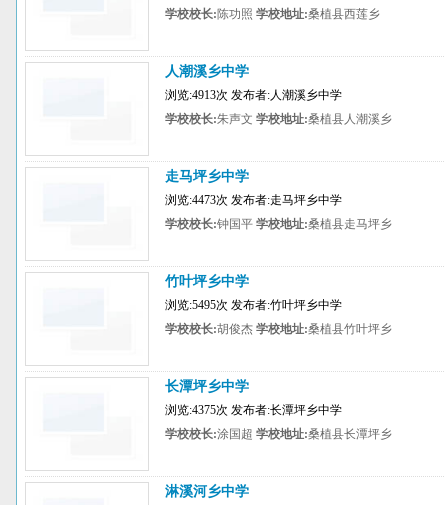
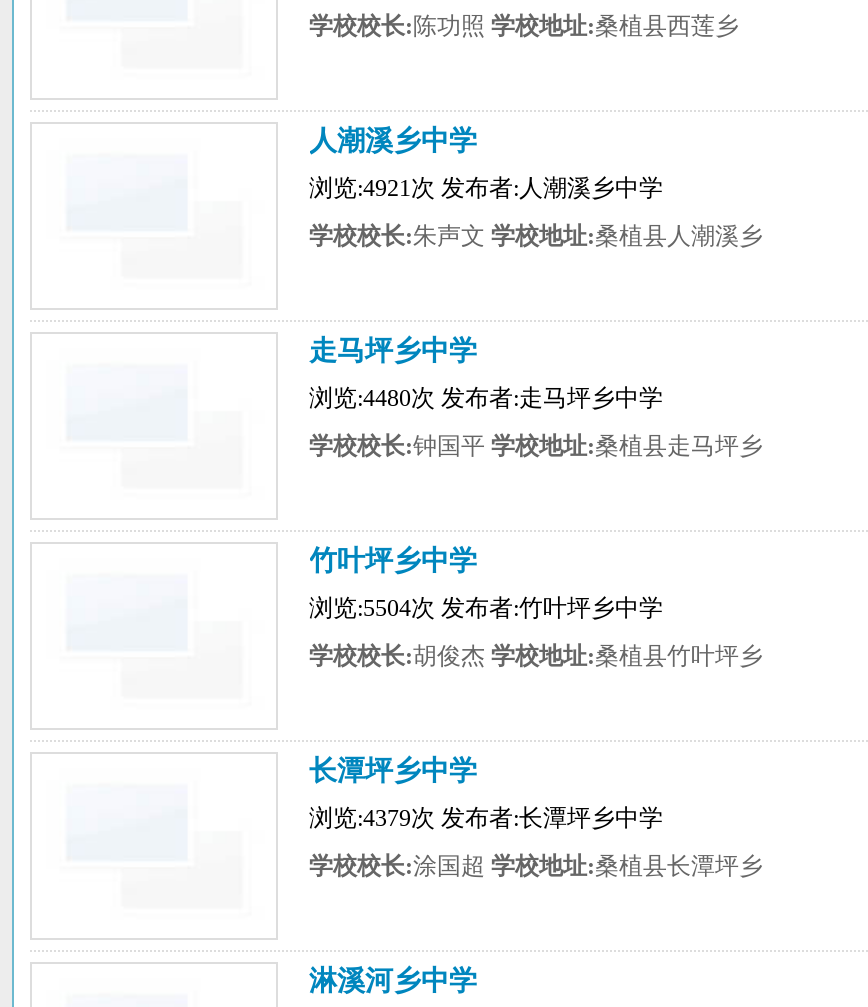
- 浏览:4913次 发布者:人潮溪乡中学
+ 浏览:4921次 发布者:人潮溪乡中学

- 浏览:4473次 发布者:走马坪乡中学
+ 浏览:4480次 发布者:走马坪乡中学

- 浏览:5495次 发布者:竹叶坪乡中学
+ 浏览:5504次 发布者:竹叶坪乡中学

- 浏览:4375次 发布者:长潭坪乡中学
+ 浏览:4379次 发布者:长潭坪乡中学
